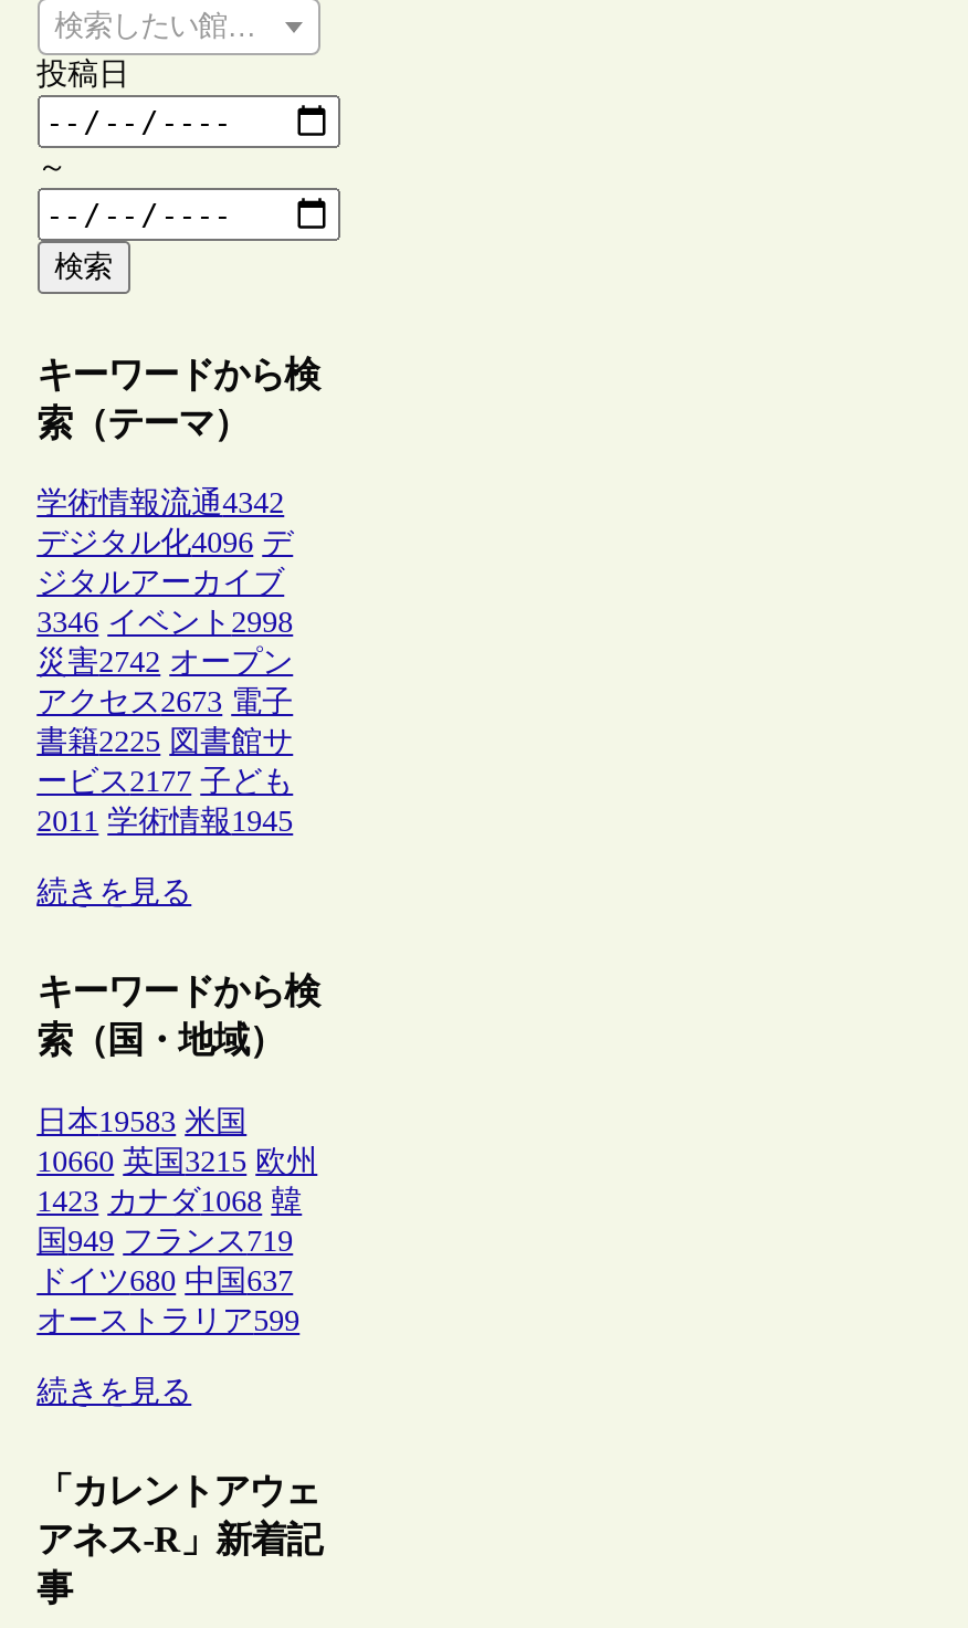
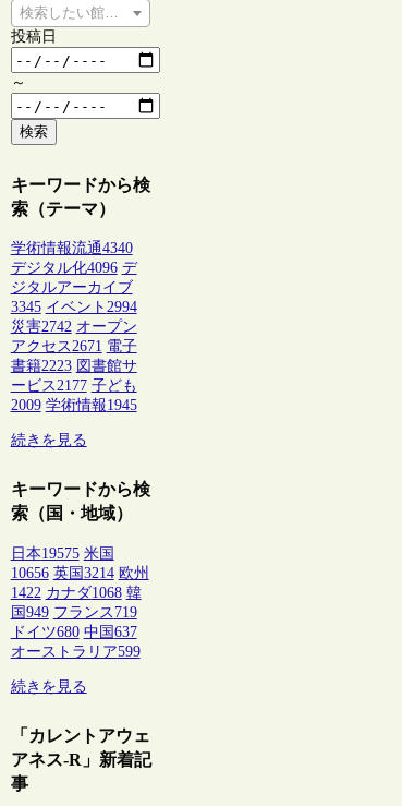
- 学術情報流通4342
+ 学術情報流通4340

- 3346 イベント2998
+ 3345 イベント2994

- アクセス2673 電子
+ アクセス2671 電子

- 書籍2225 図書館サ
+ 書籍2223 図書館サ

- 2011 学術情報1945
+ 2009 学術情報1945

- 日本19583 米国
+ 日本19575 米国

- 10660 英国3215 欧州
+ 10656 英国3214 欧州

- 1423 カナダ1068 韓
+ 1422 カナダ1068 韓
